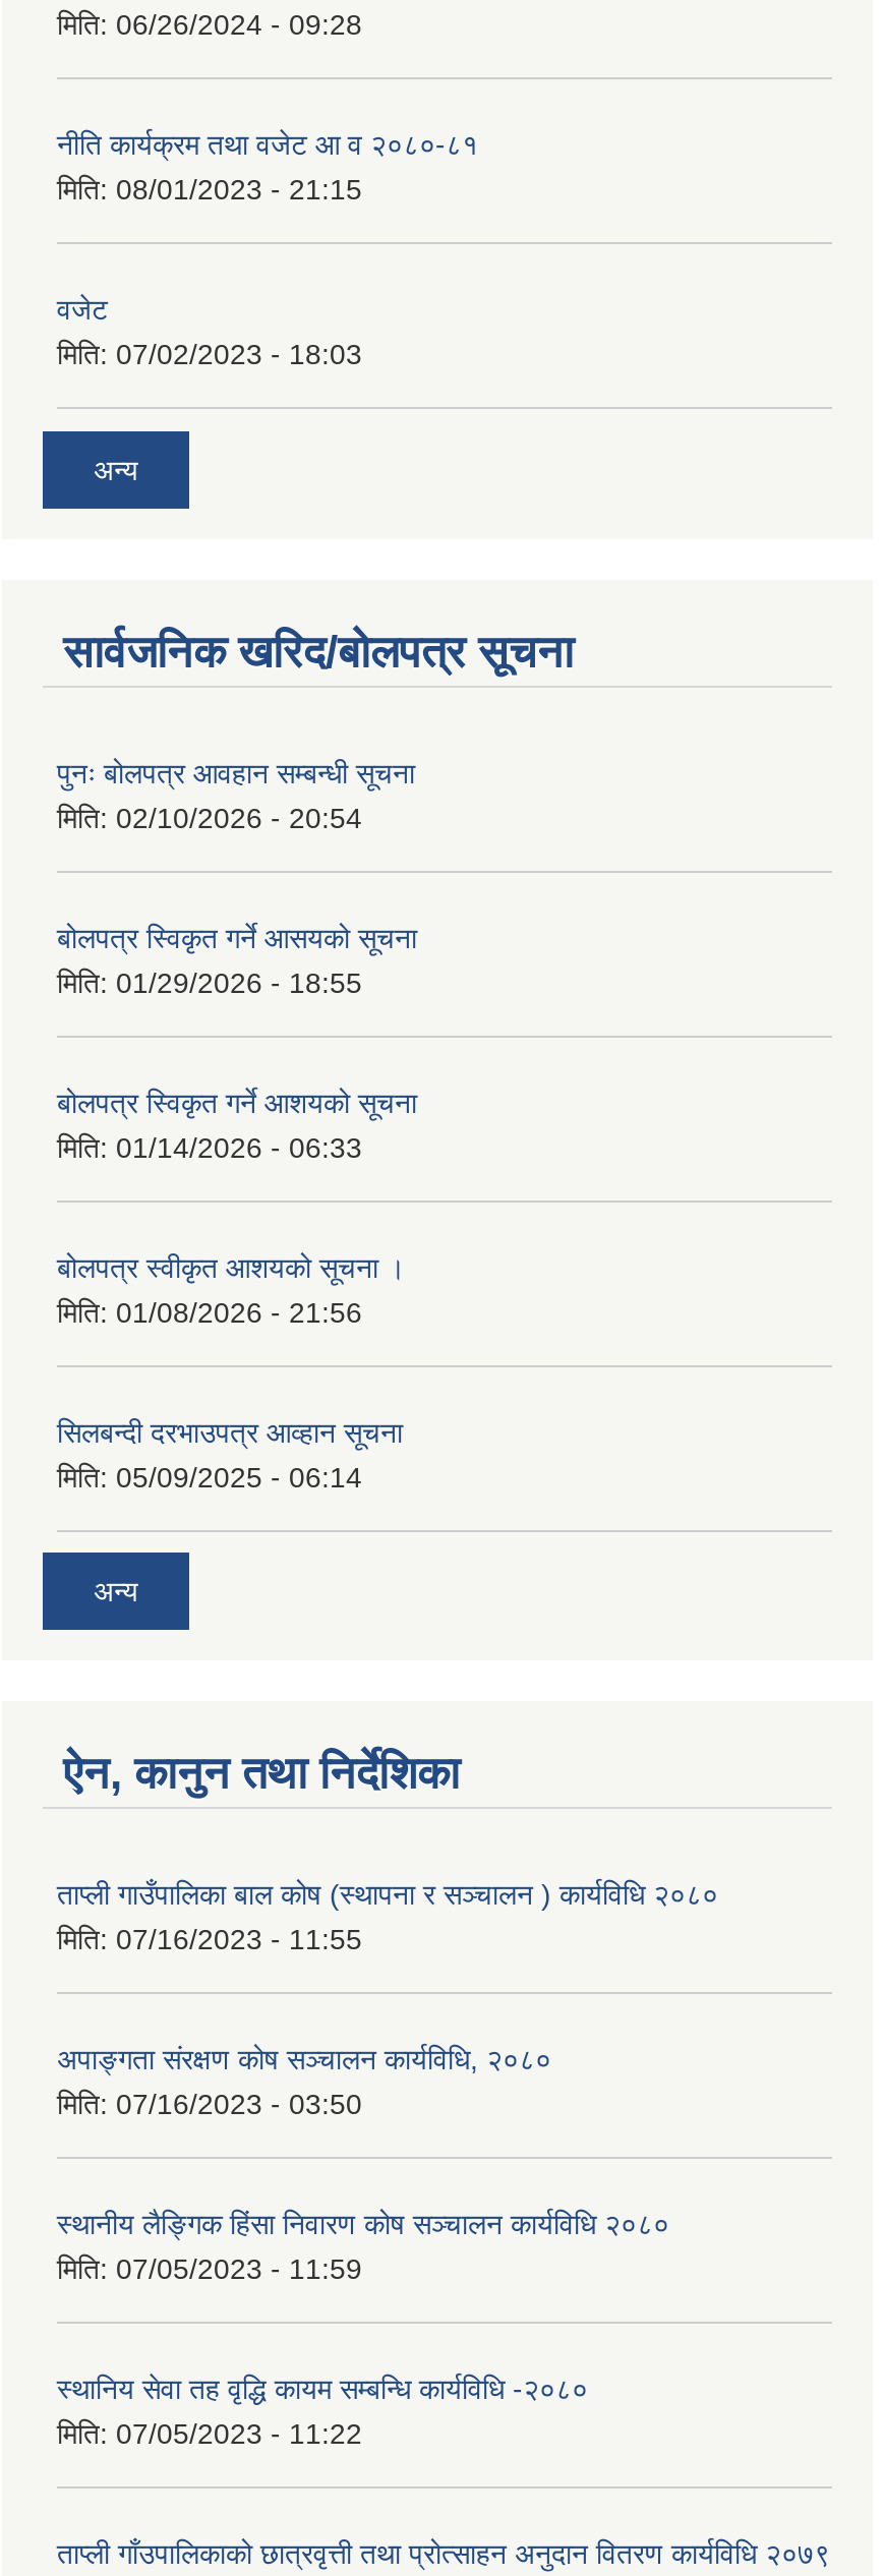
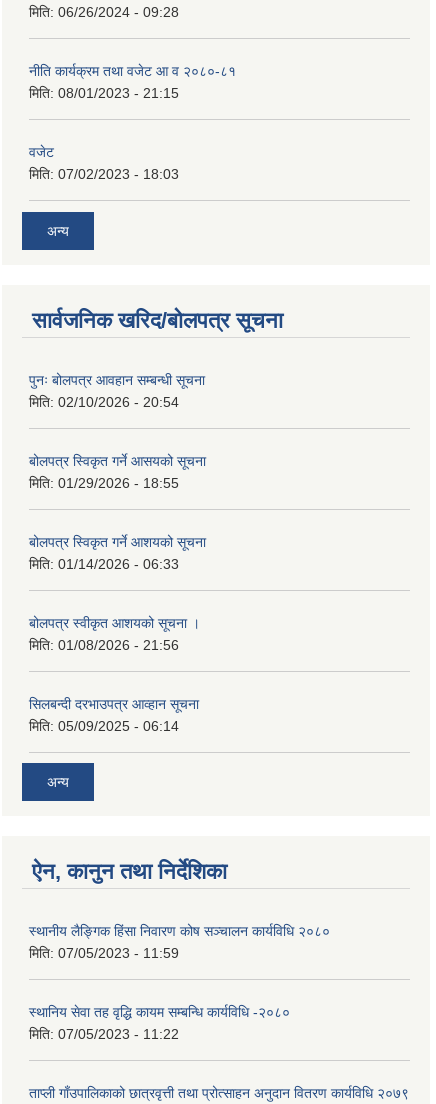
- ताप्ली गाउँपालिका बाल कोष (स्थापना र सञ्‍चालन ) कार्यविधि २०८०
- मिति: 07/16/2023 - 11:55

- अपाङ्गता संरक्षण कोष सञ्चालन कार्यविधि, २०८०
- मिति: 07/16/2023 - 03:50
